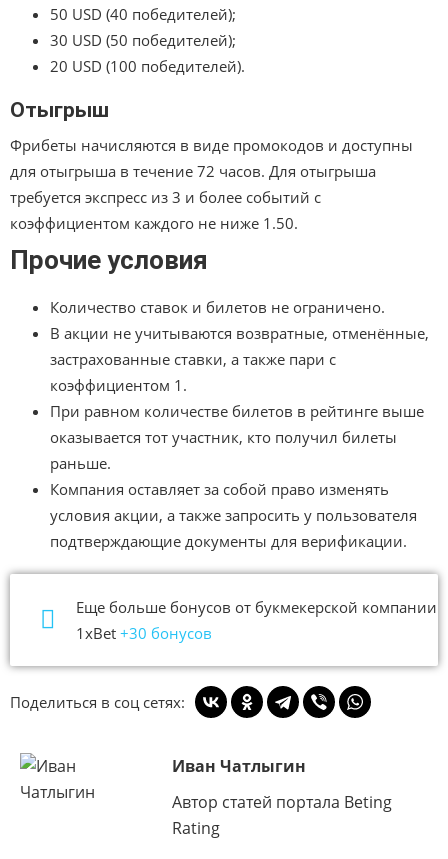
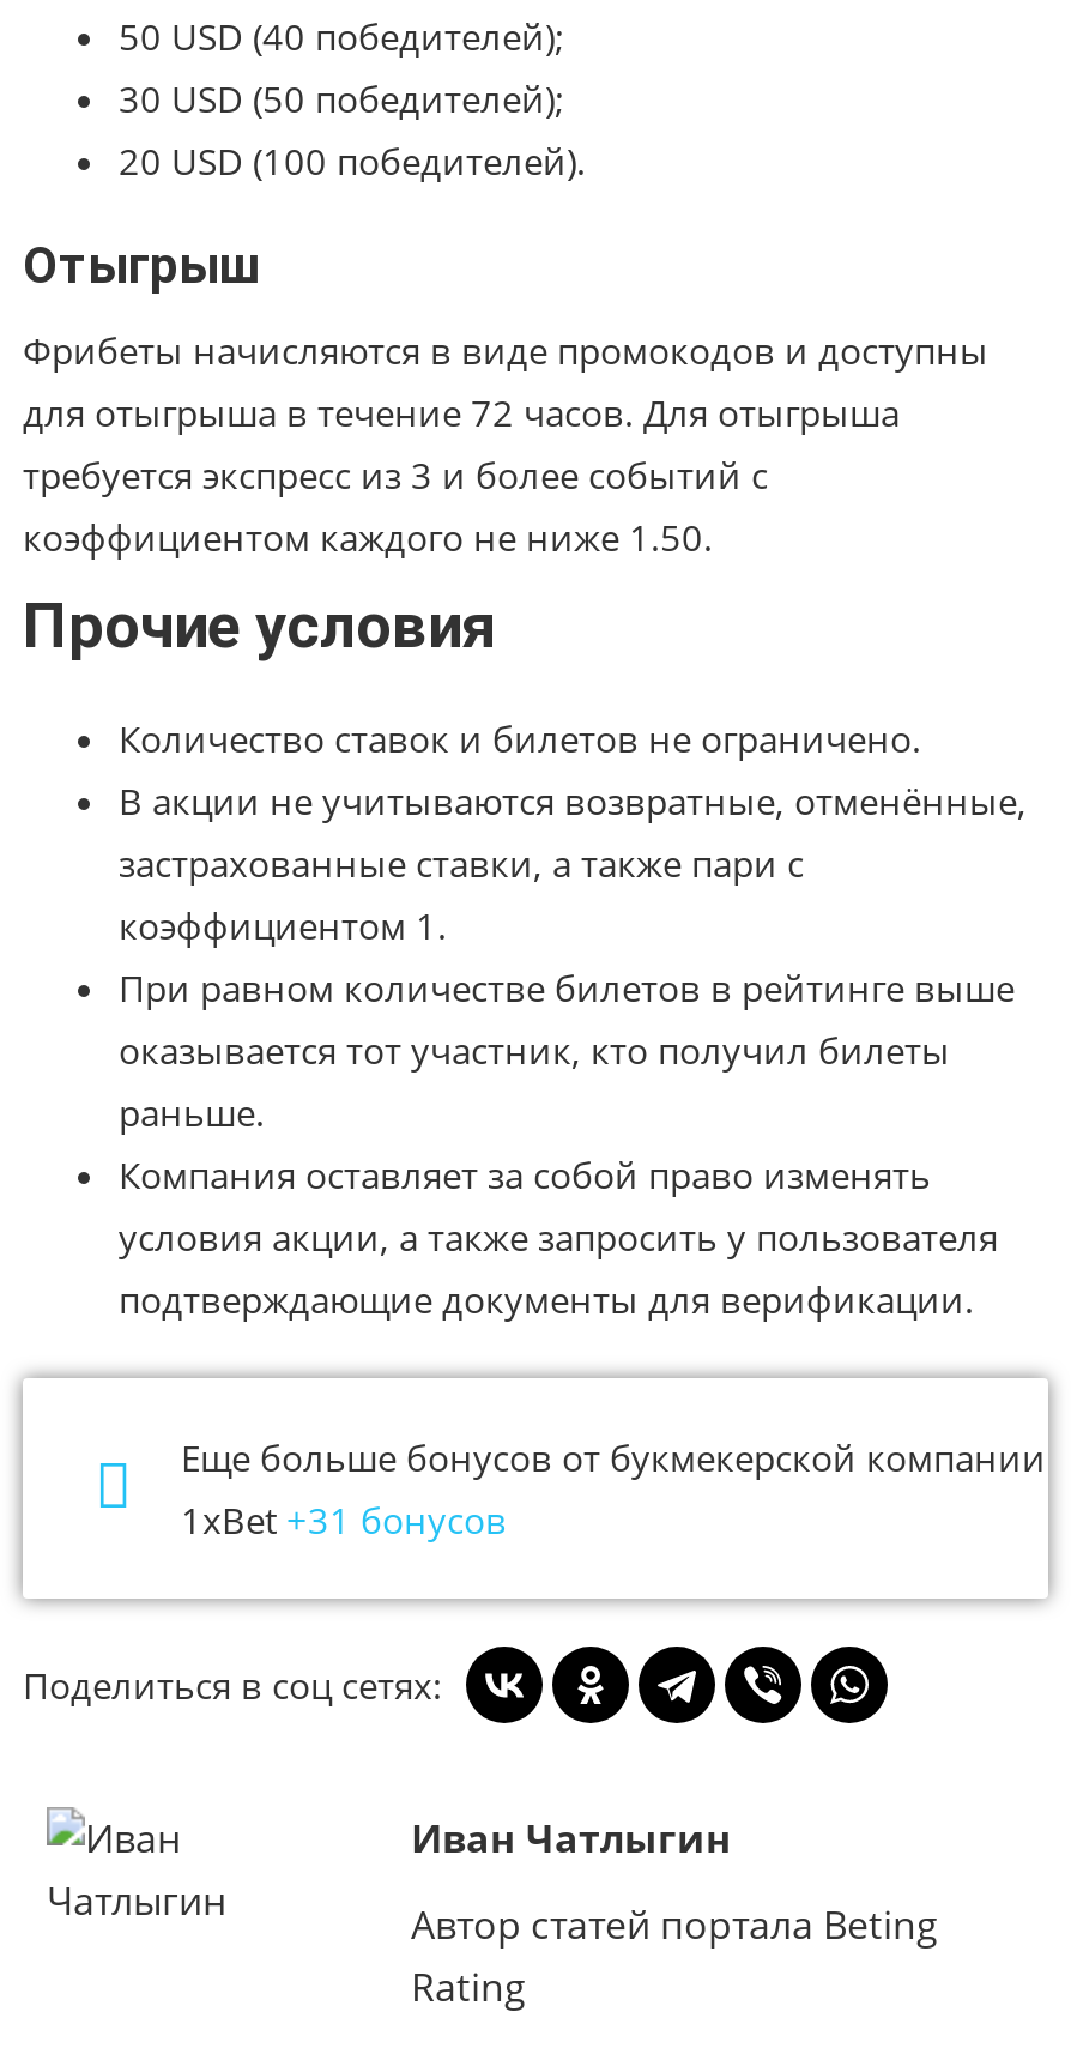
- 1xBet +30 бонусов
+ 1xBet +31 бонусов
